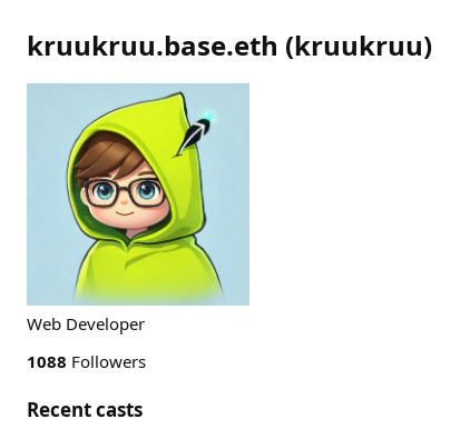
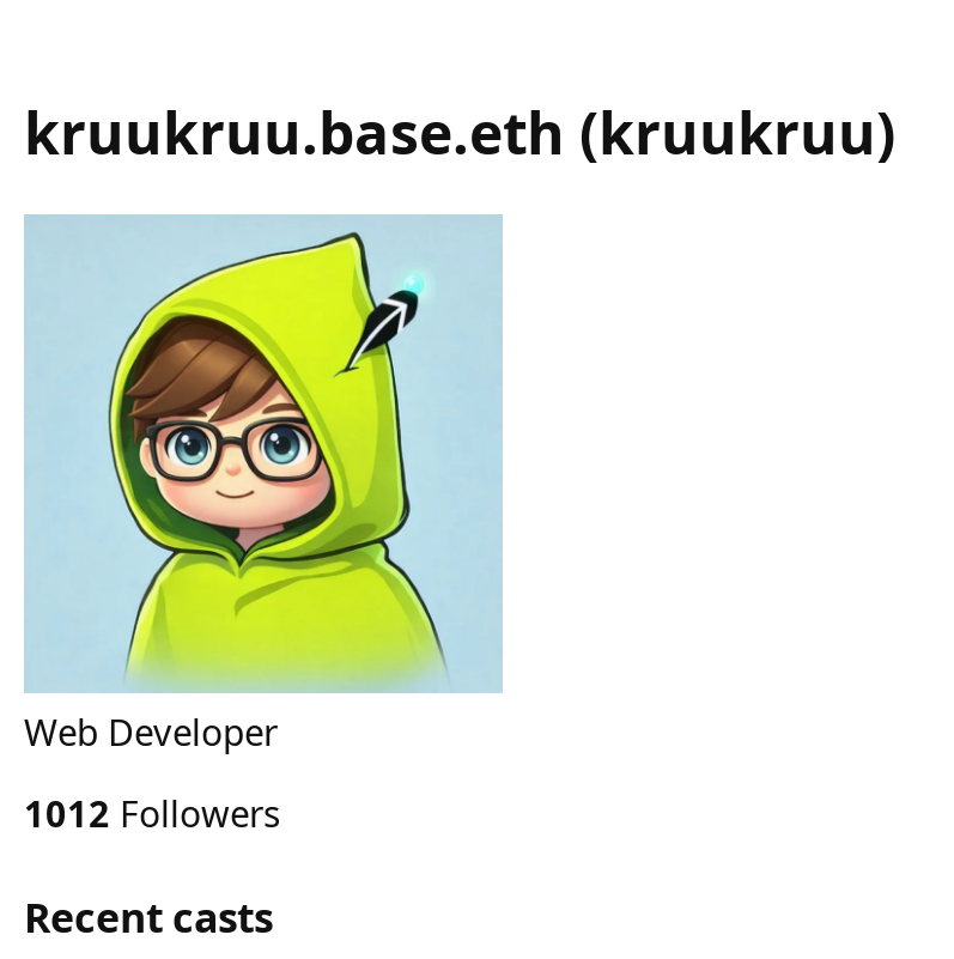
- 1088 Followers
+ 1012 Followers
